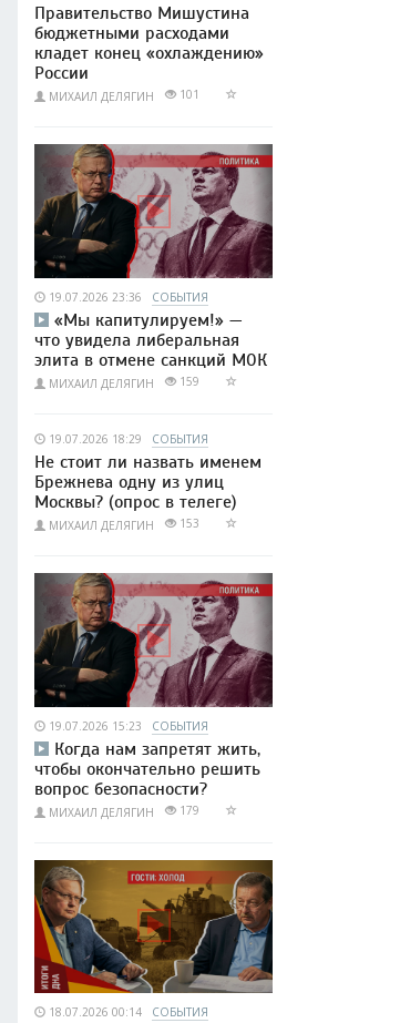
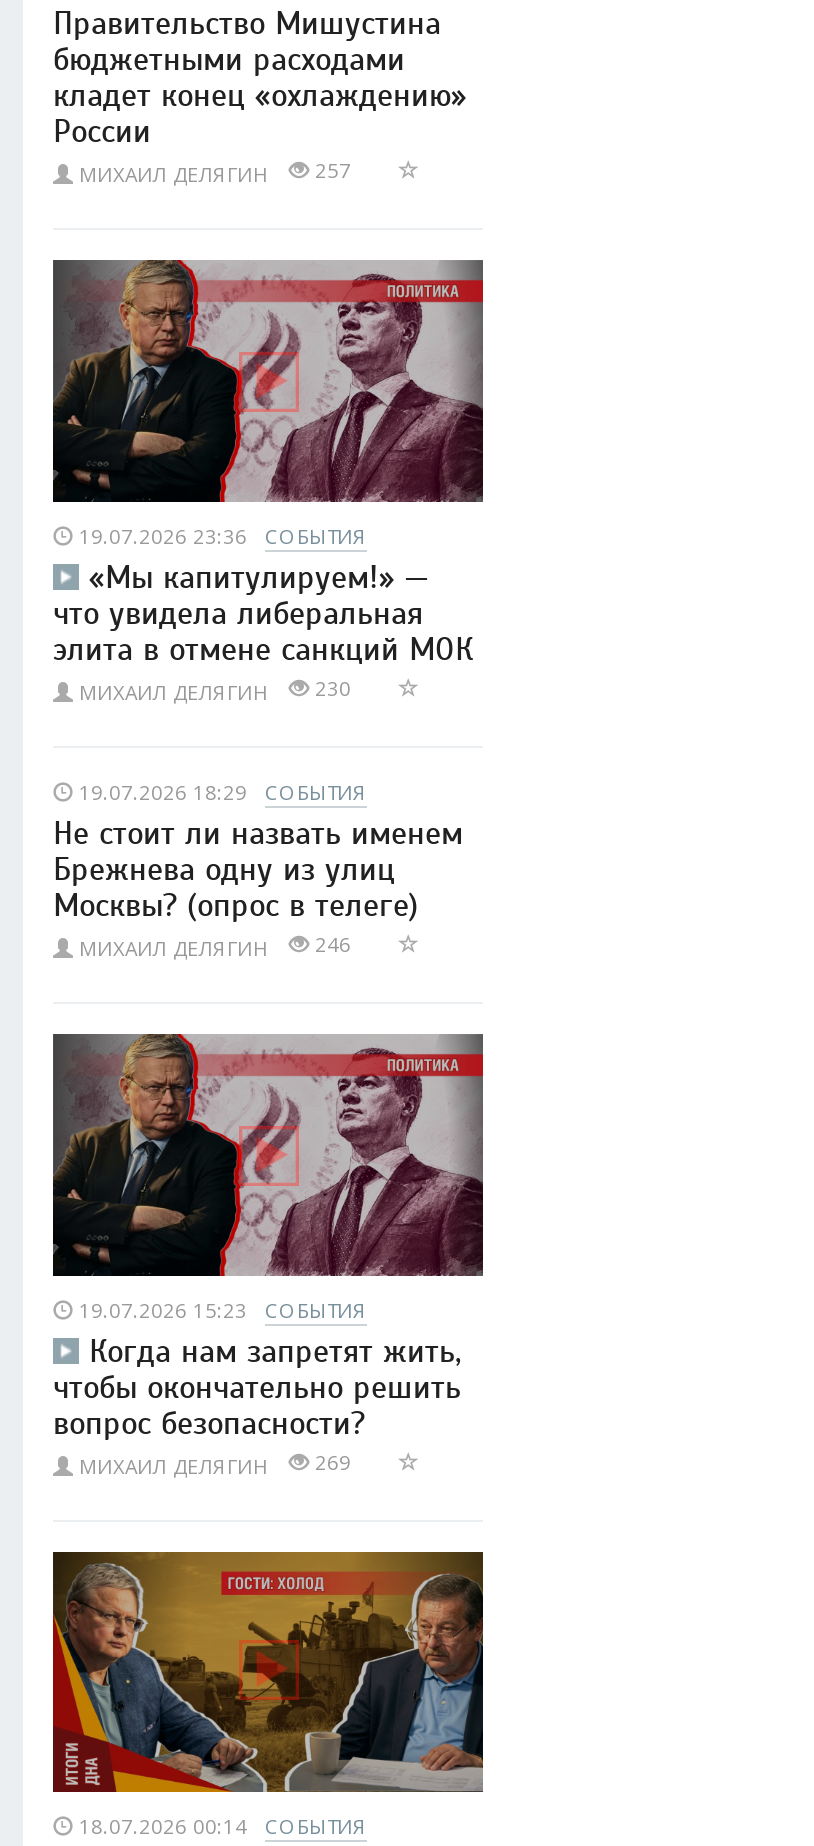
- МИХАИЛ ДЕЛЯГИН 101
+ МИХАИЛ ДЕЛЯГИН 257

- МИХАИЛ ДЕЛЯГИН 159
+ МИХАИЛ ДЕЛЯГИН 230

- МИХАИЛ ДЕЛЯГИН 153
+ МИХАИЛ ДЕЛЯГИН 246

- МИХАИЛ ДЕЛЯГИН 179
+ МИХАИЛ ДЕЛЯГИН 269
